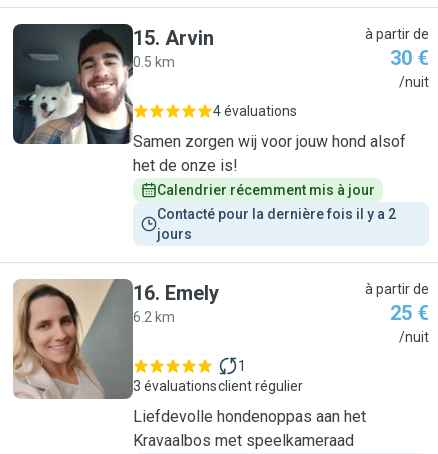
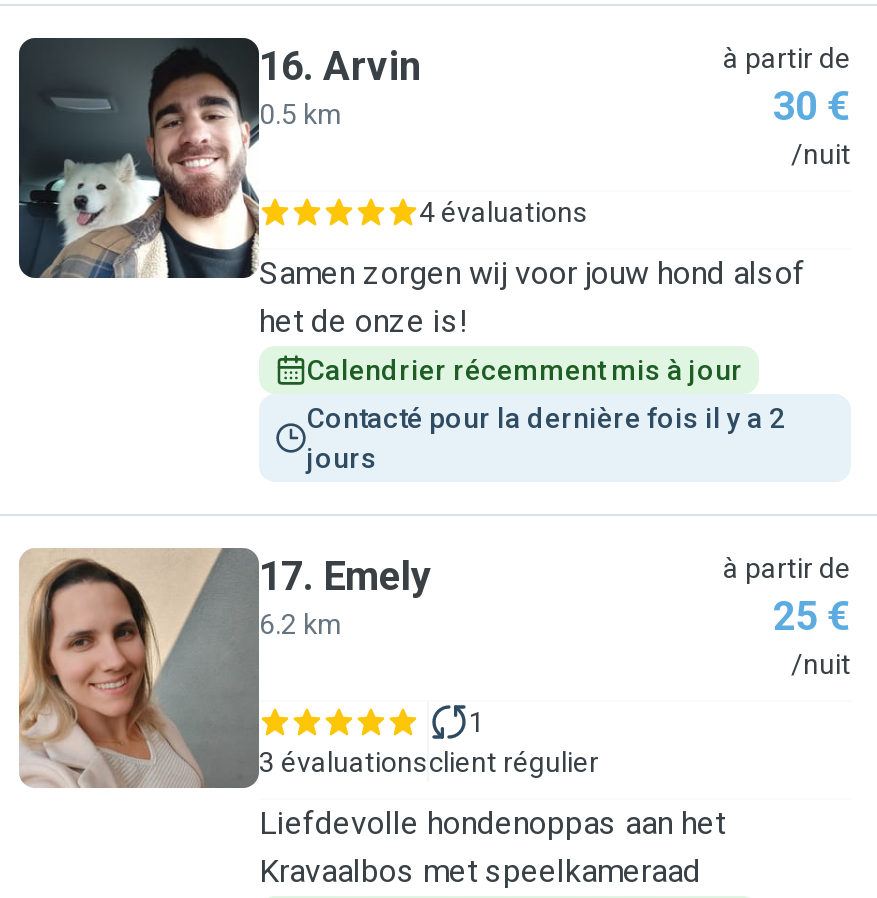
- 15. Arvin
+ 16. Arvin

- 16. Emely
+ 17. Emely
